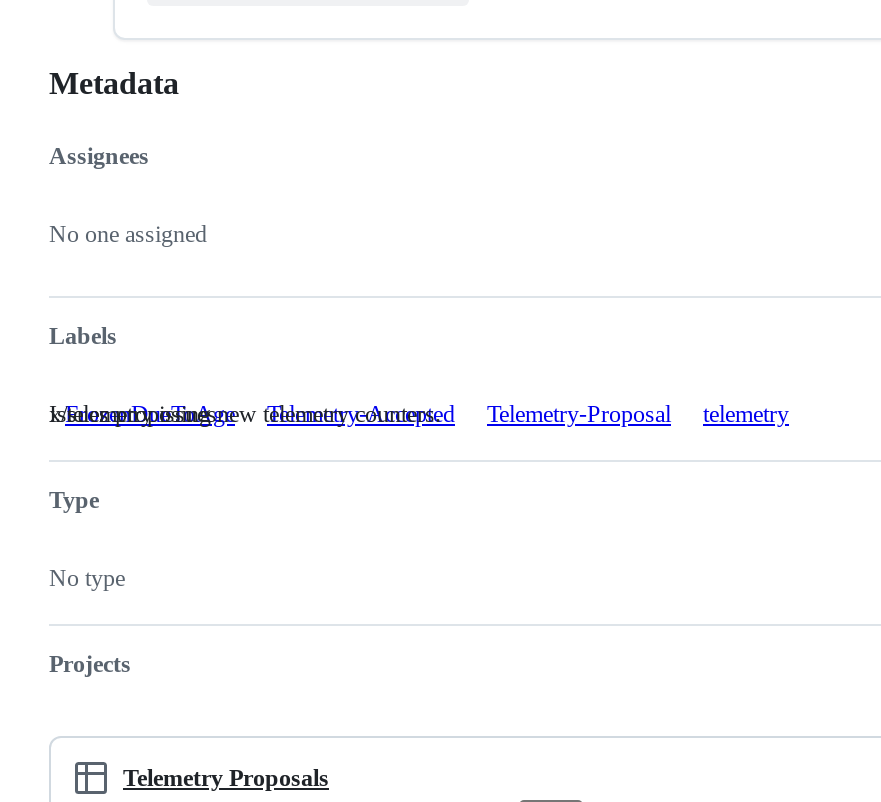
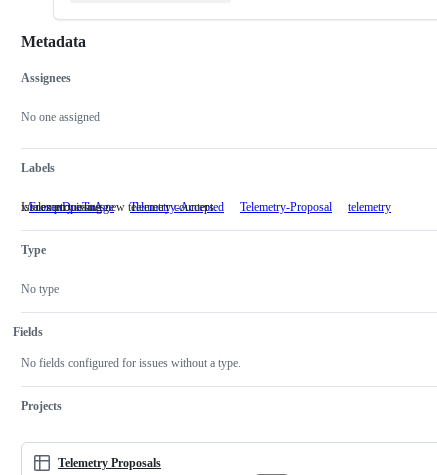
+ Fields
+ No fields configured for issues without a type.
